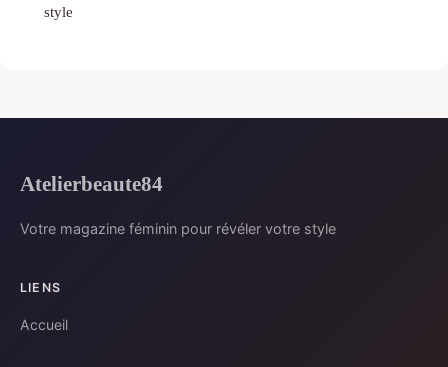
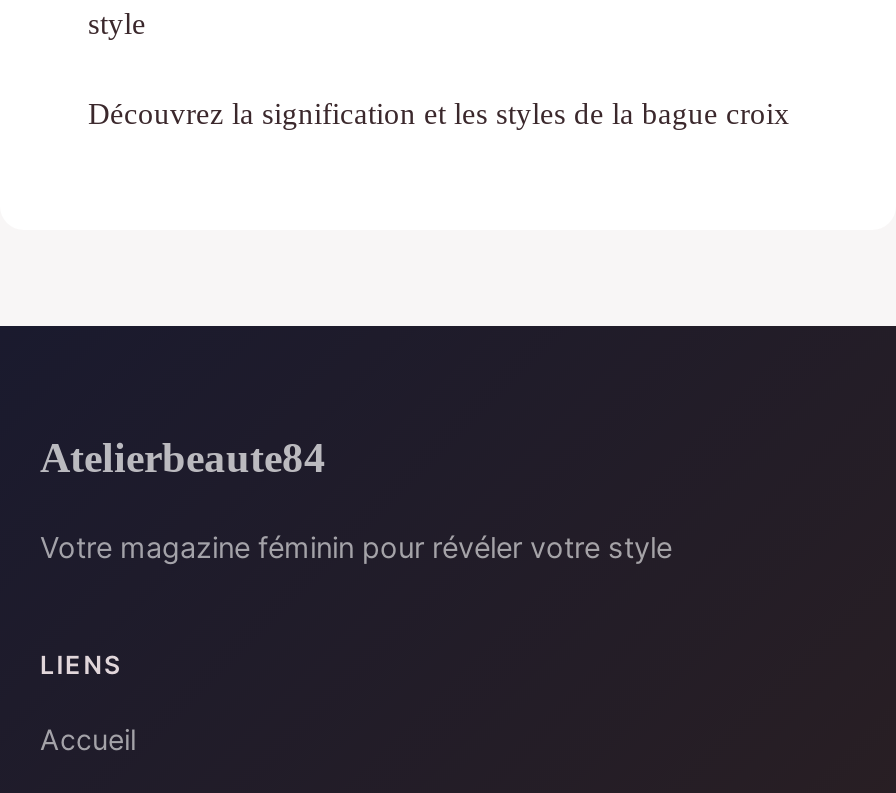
+ Découvrez la signification et les styles de la bague croix
